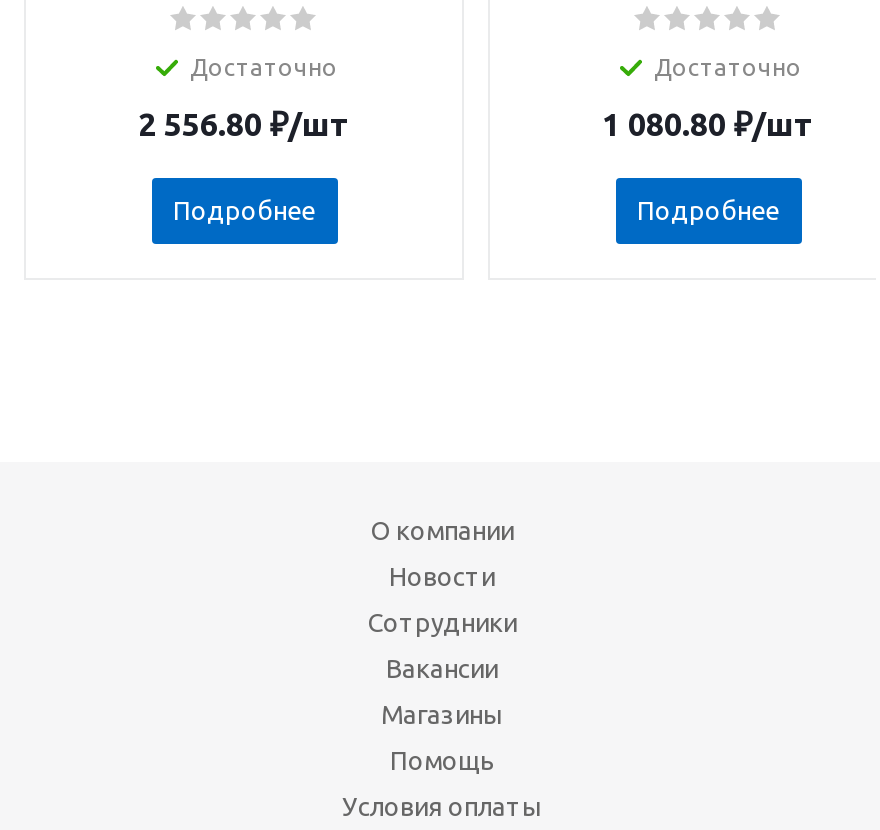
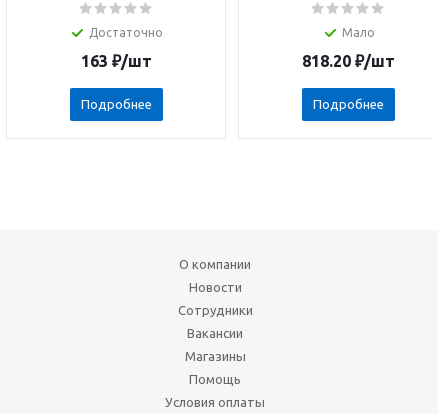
- Достаточно
+ Мало

- 2 556.80 ₽/шт
+ 163 ₽/шт

- 1 080.80 ₽/шт
+ 818.20 ₽/шт
